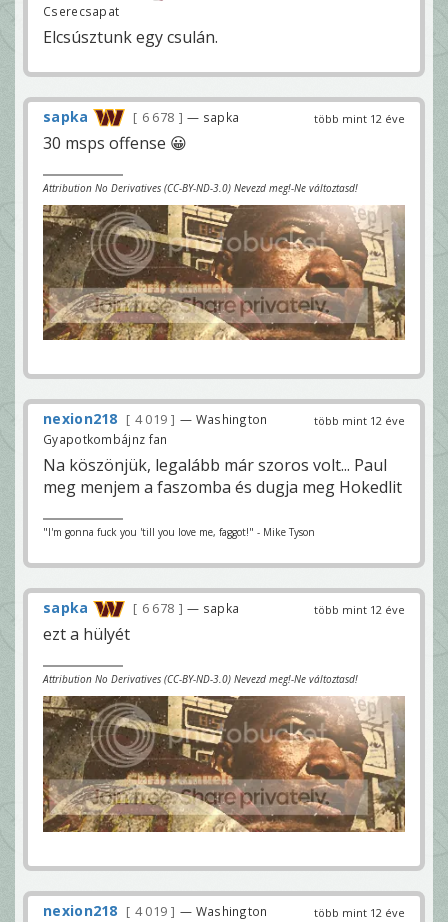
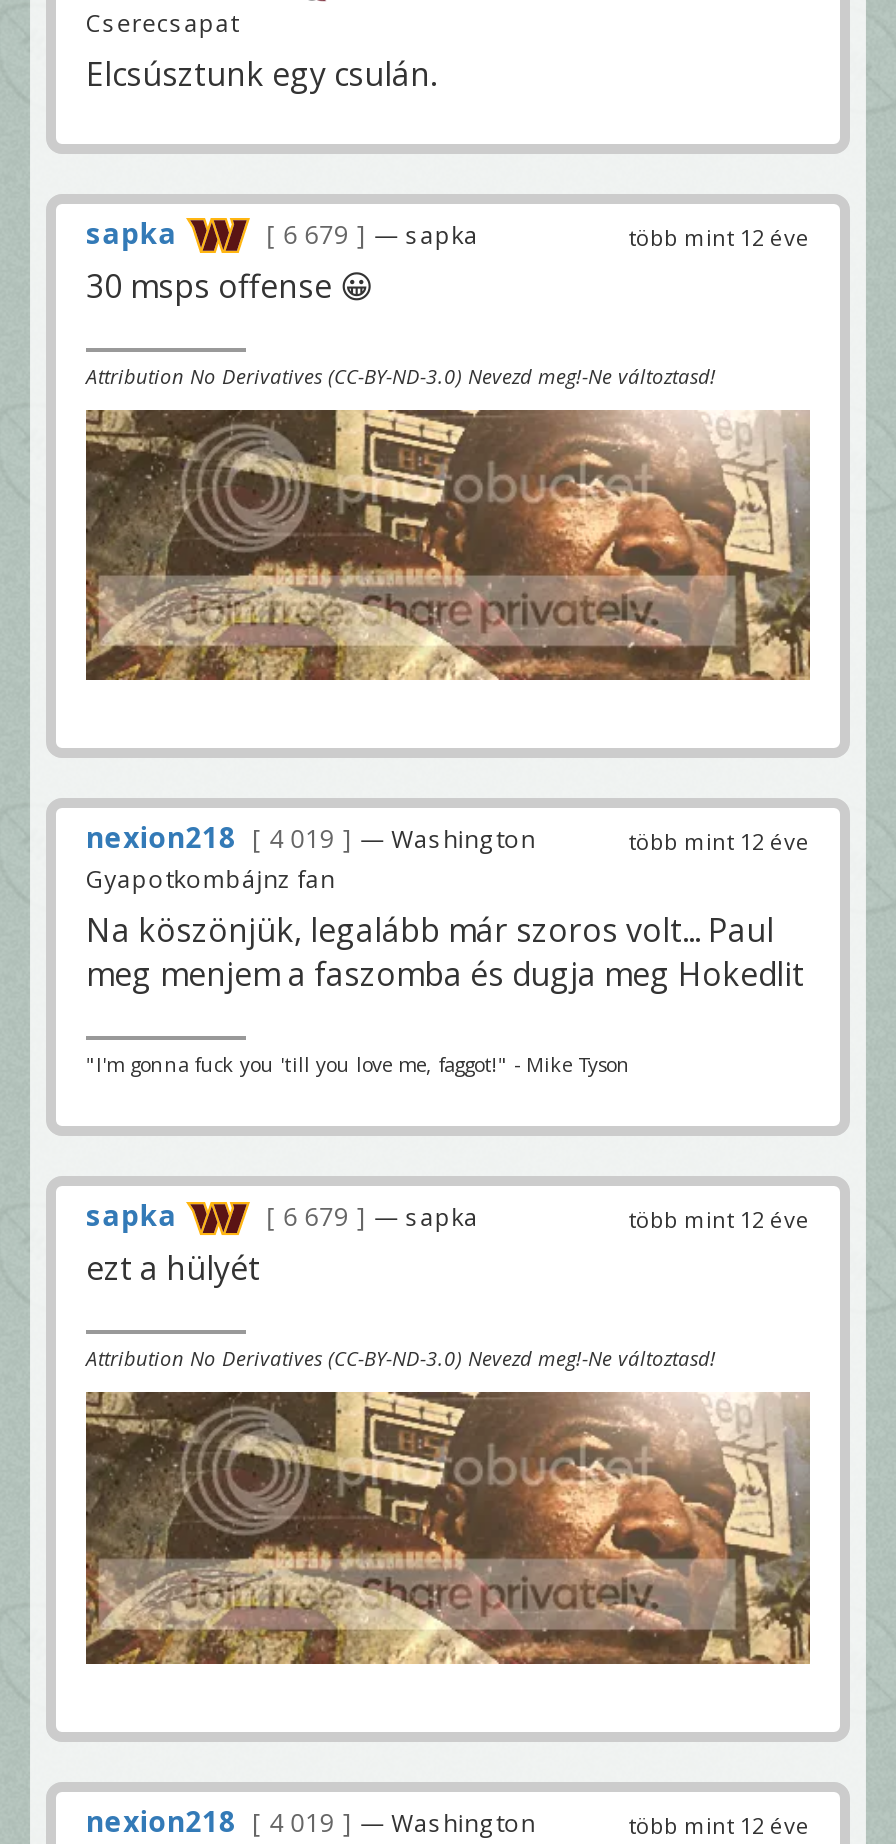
- 6 678 — sapka
+ 6 679 — sapka

- 6 678 — sapka
+ 6 679 — sapka
